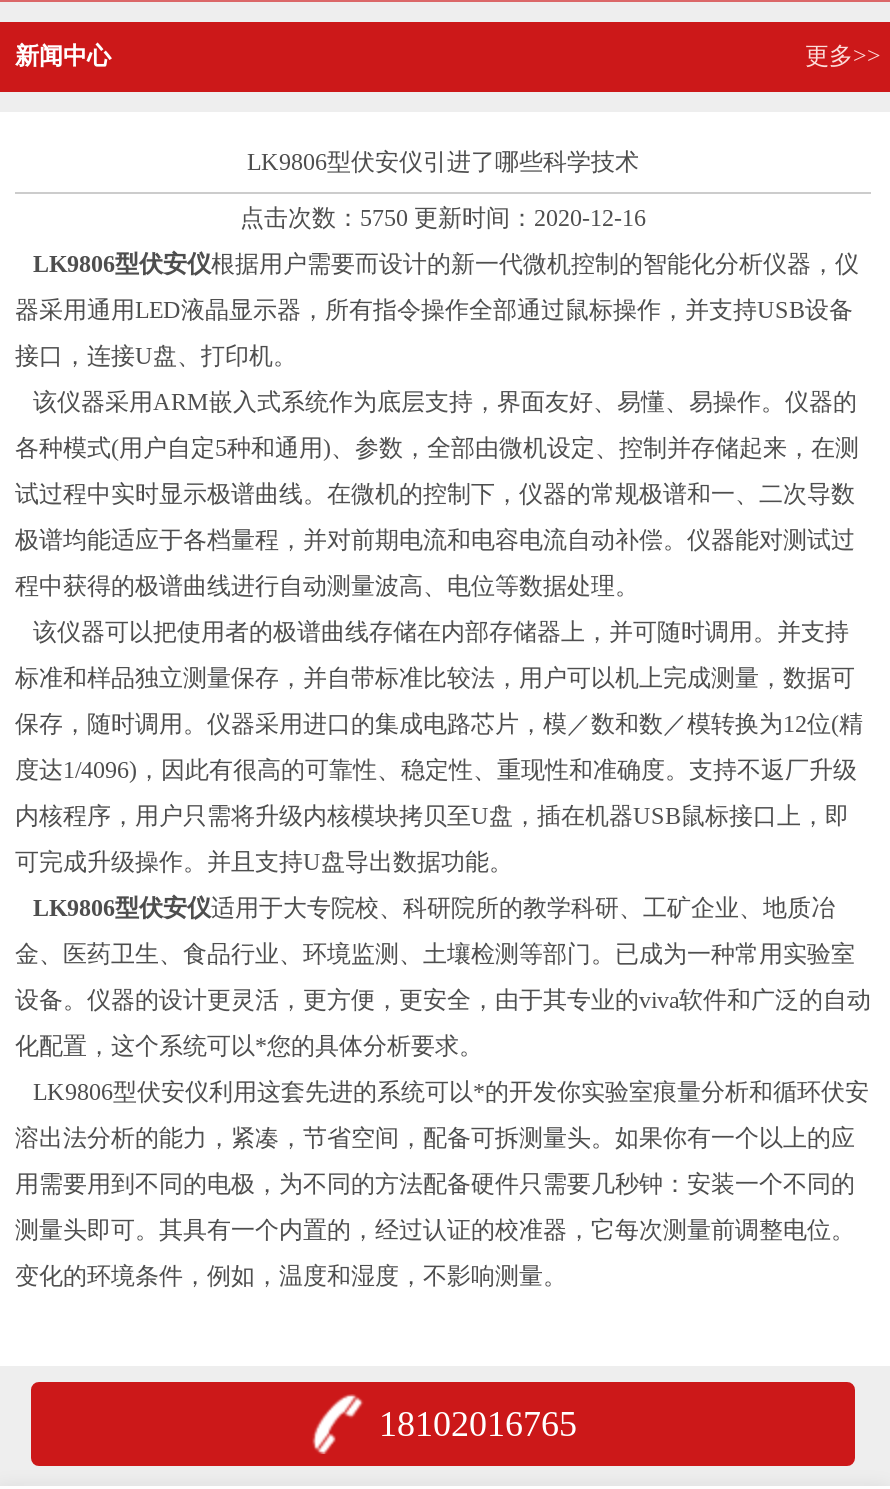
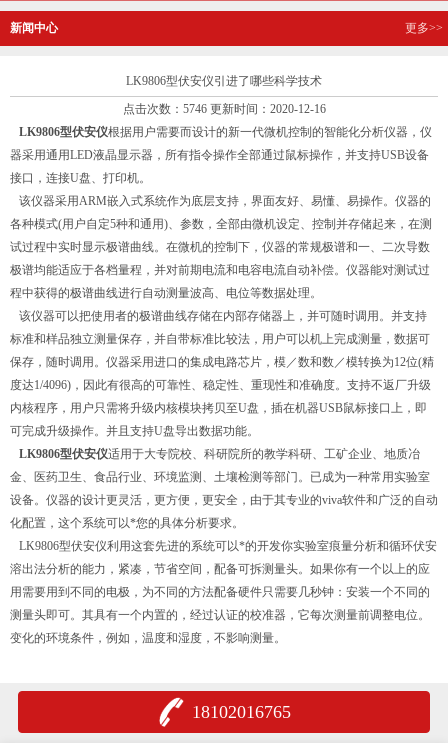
- 点击次数：5750 更新时间：2020-12-16
+ 点击次数：5746 更新时间：2020-12-16
